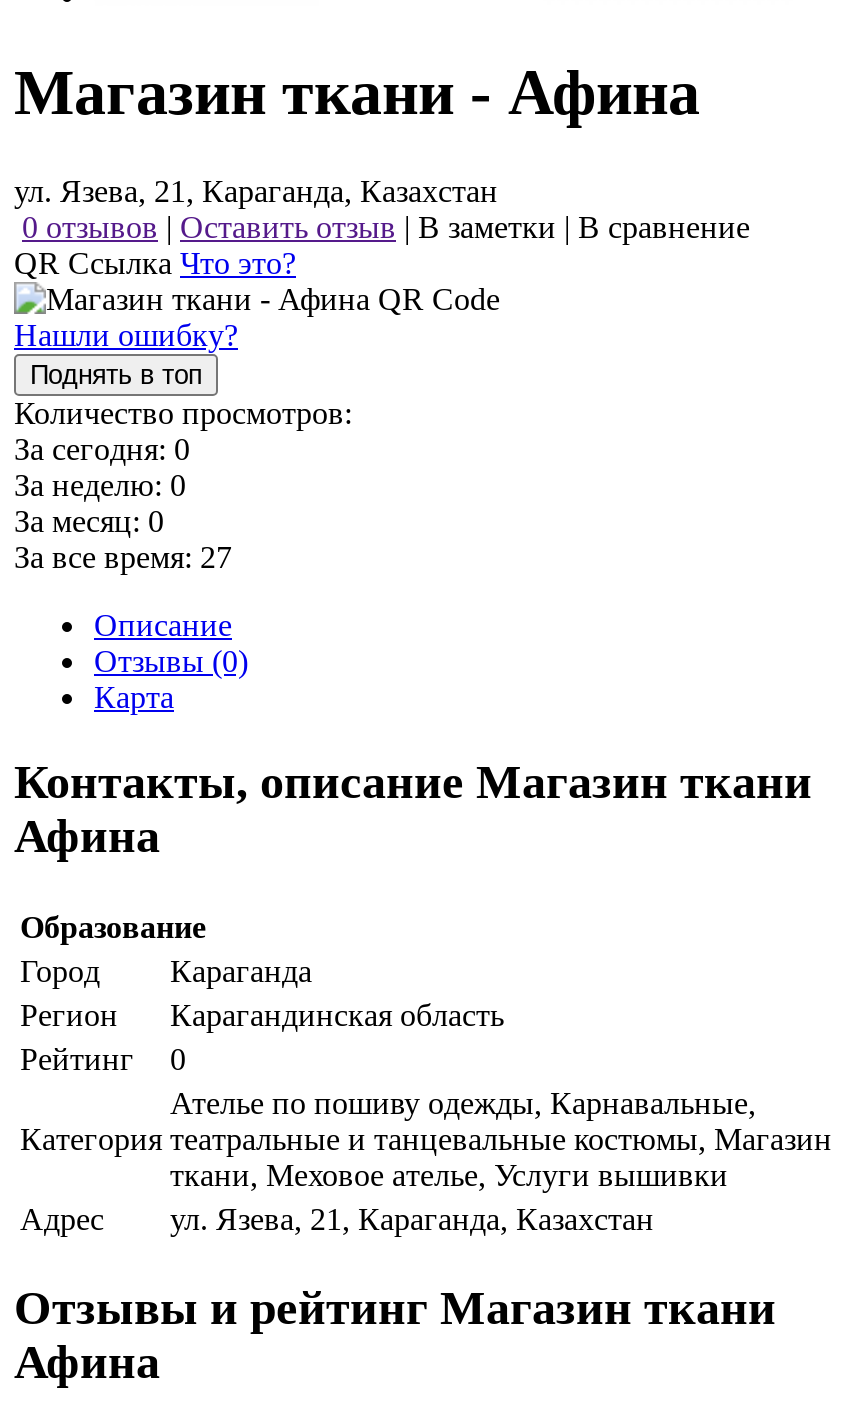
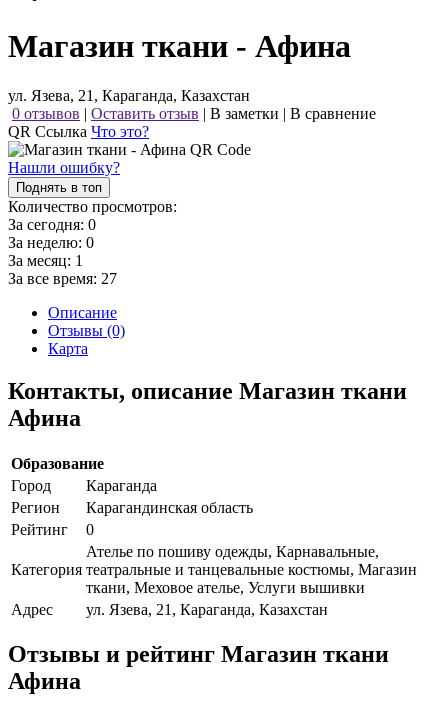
- За месяц: 0
+ За месяц: 1
